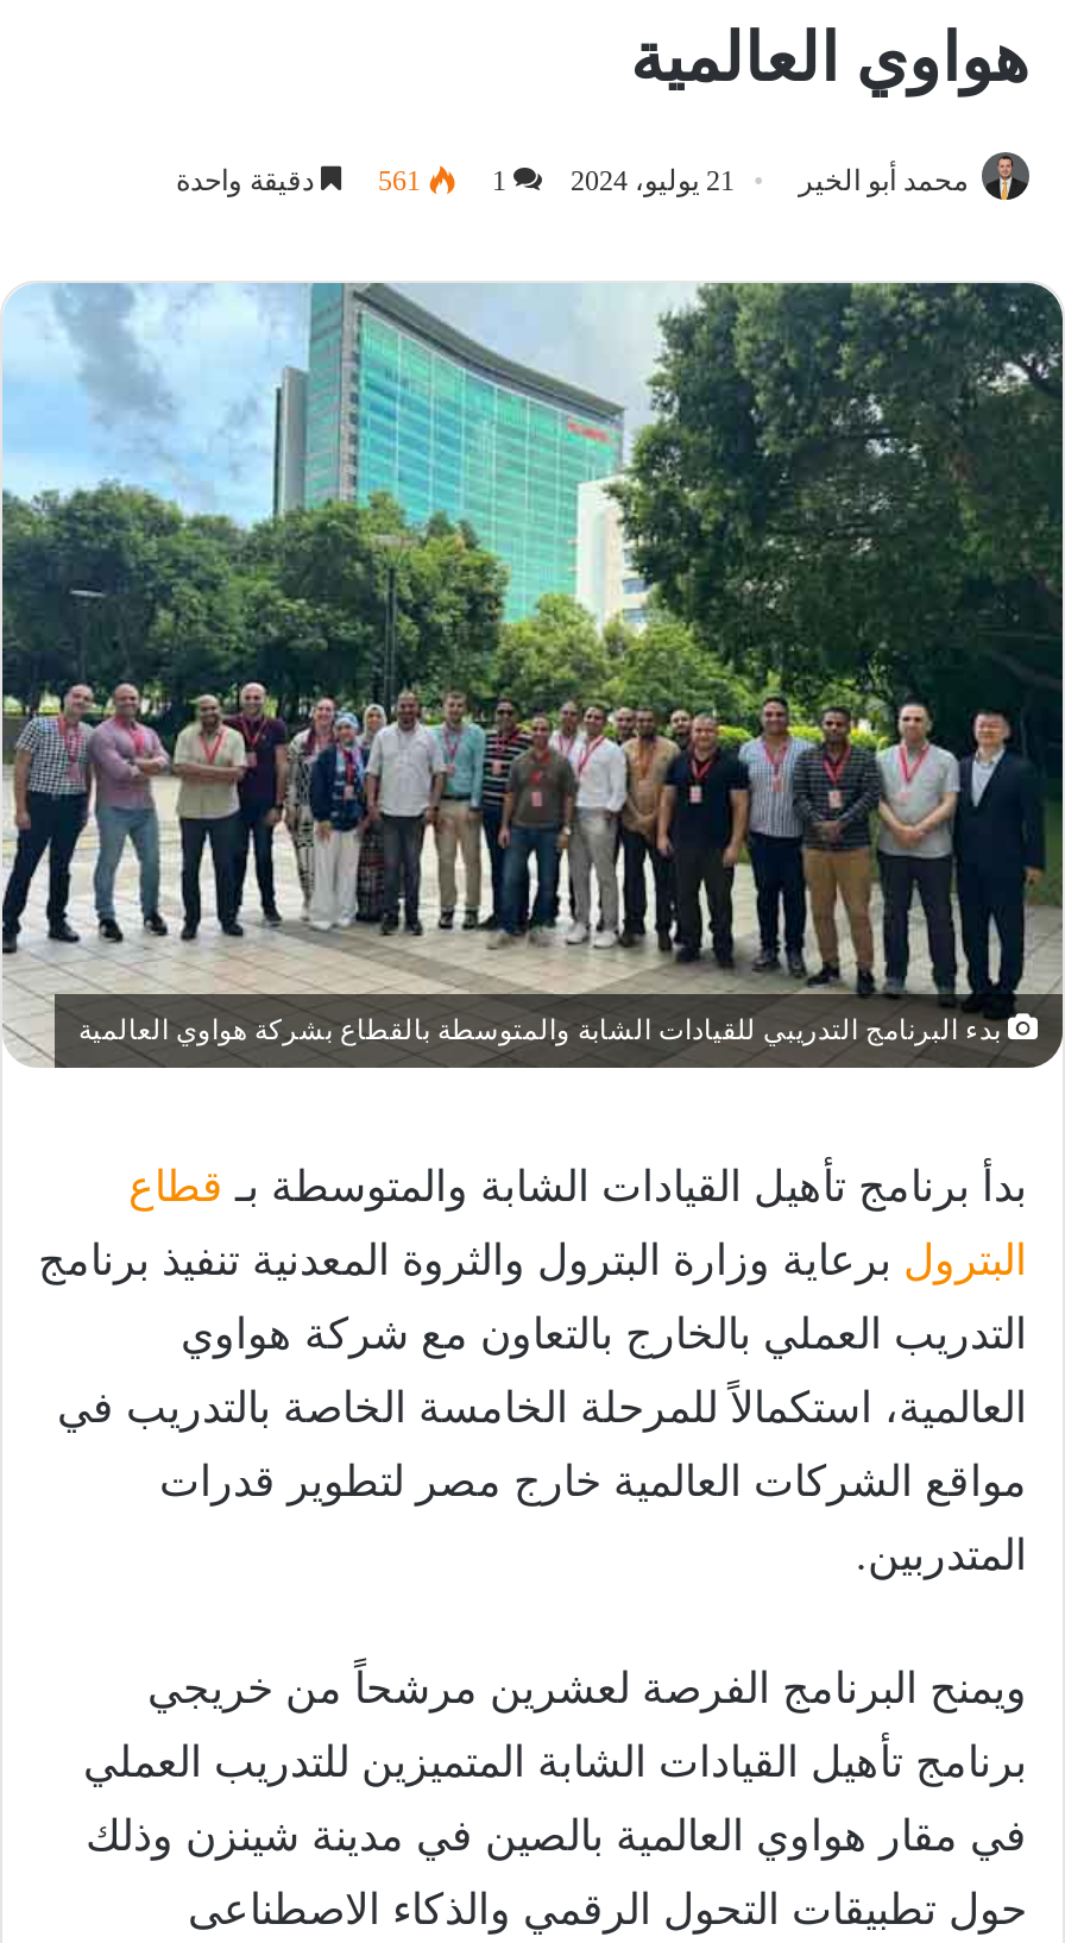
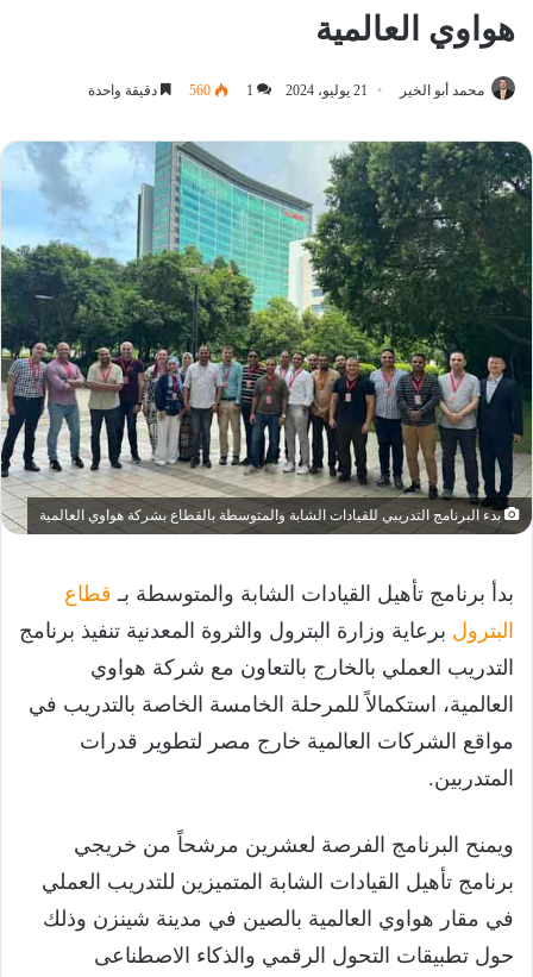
- 561 دقيقة واحدة
+ 560 دقيقة واحدة
